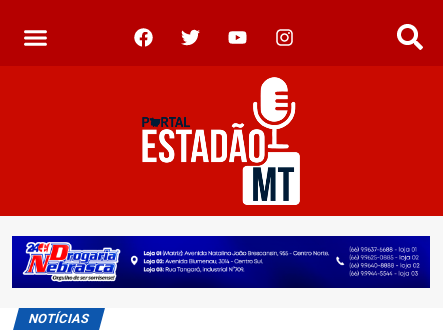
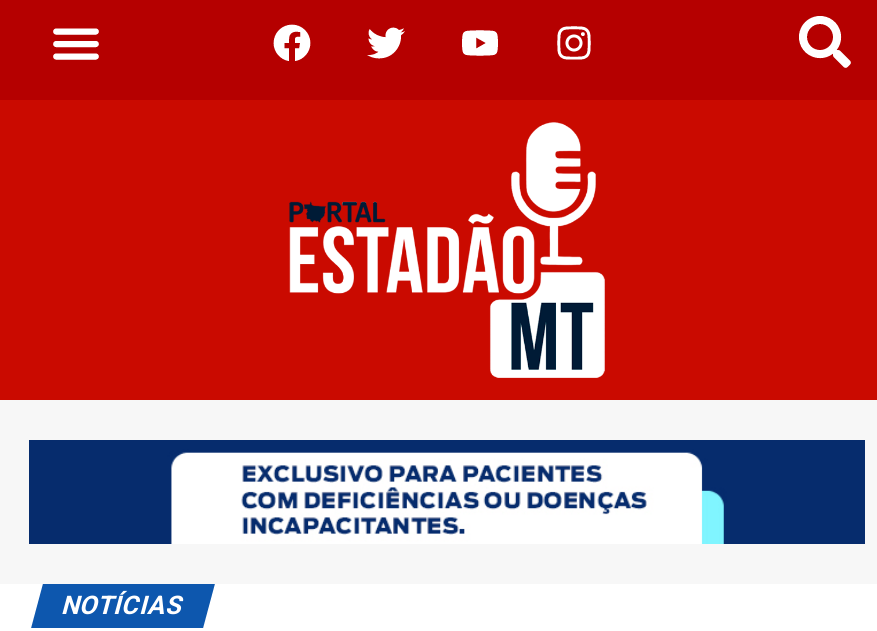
- [image]
+ [image]
